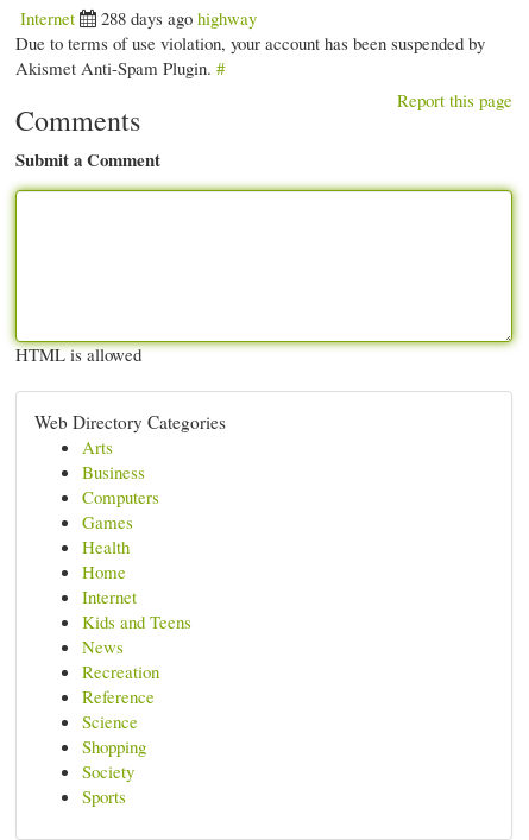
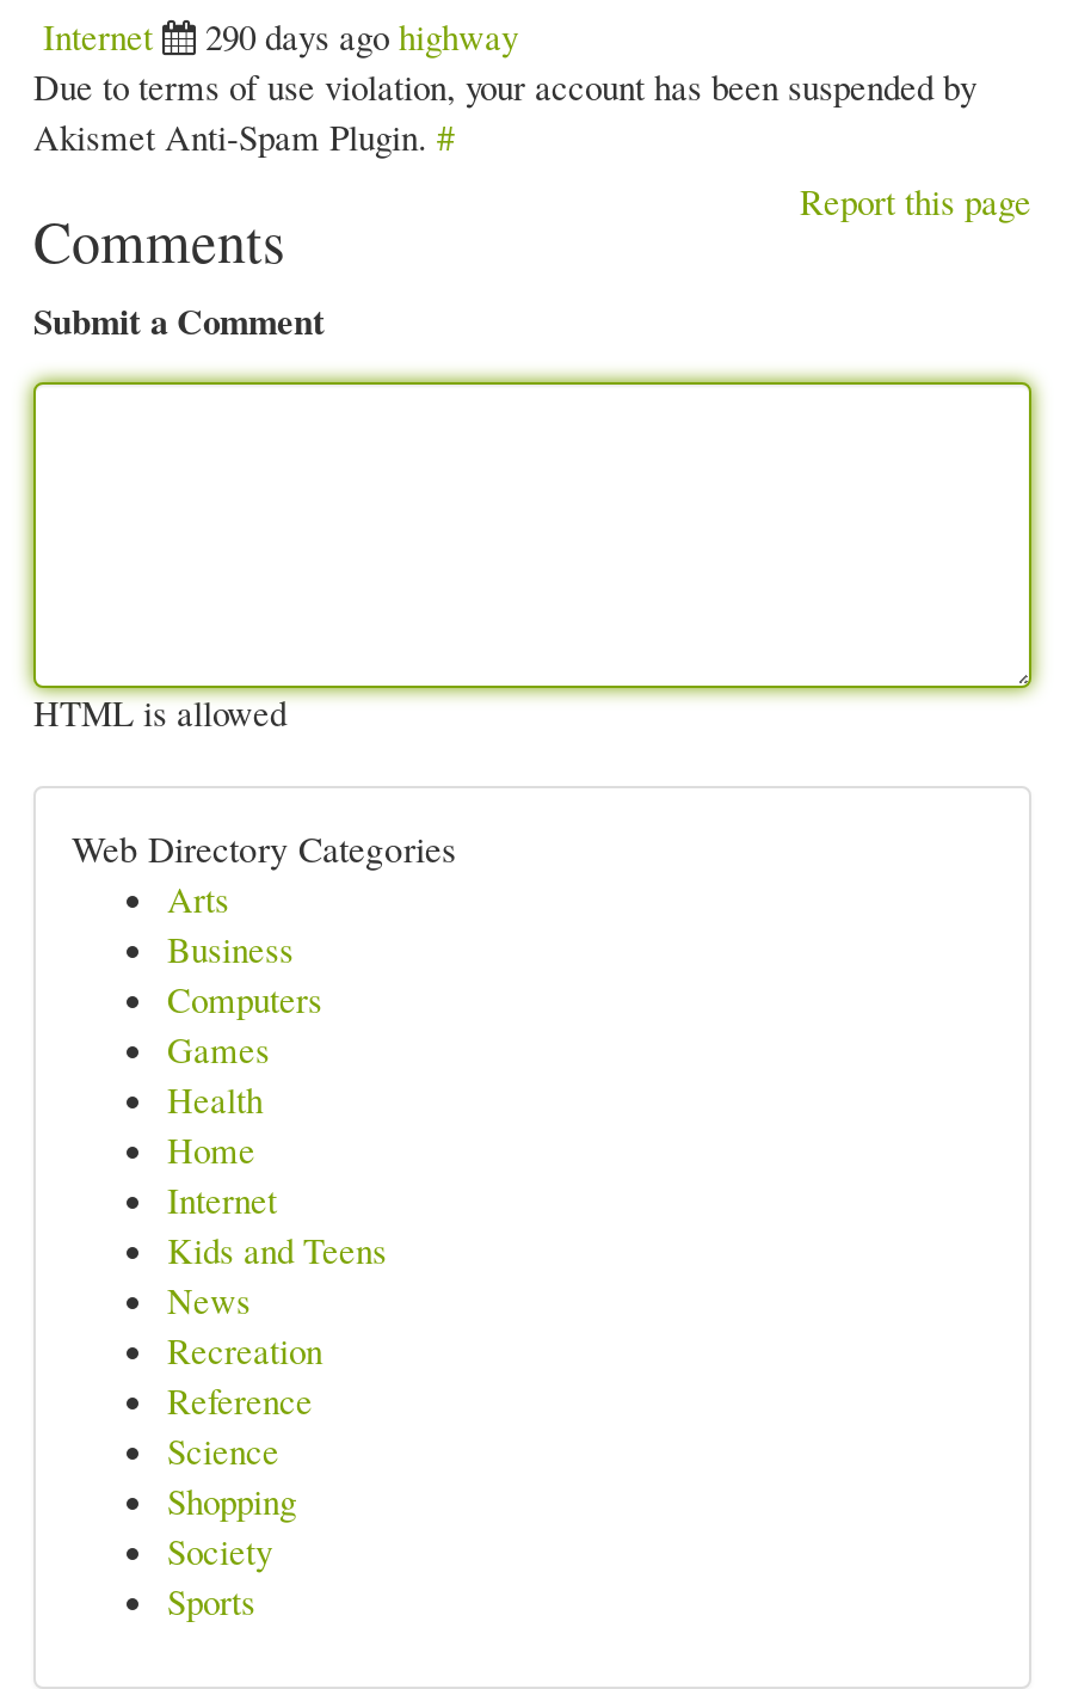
- 288 days ago highway
+ 290 days ago highway
